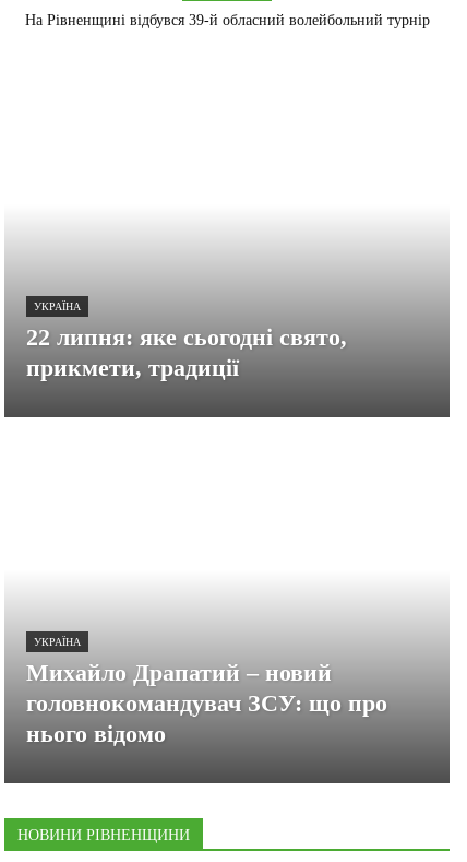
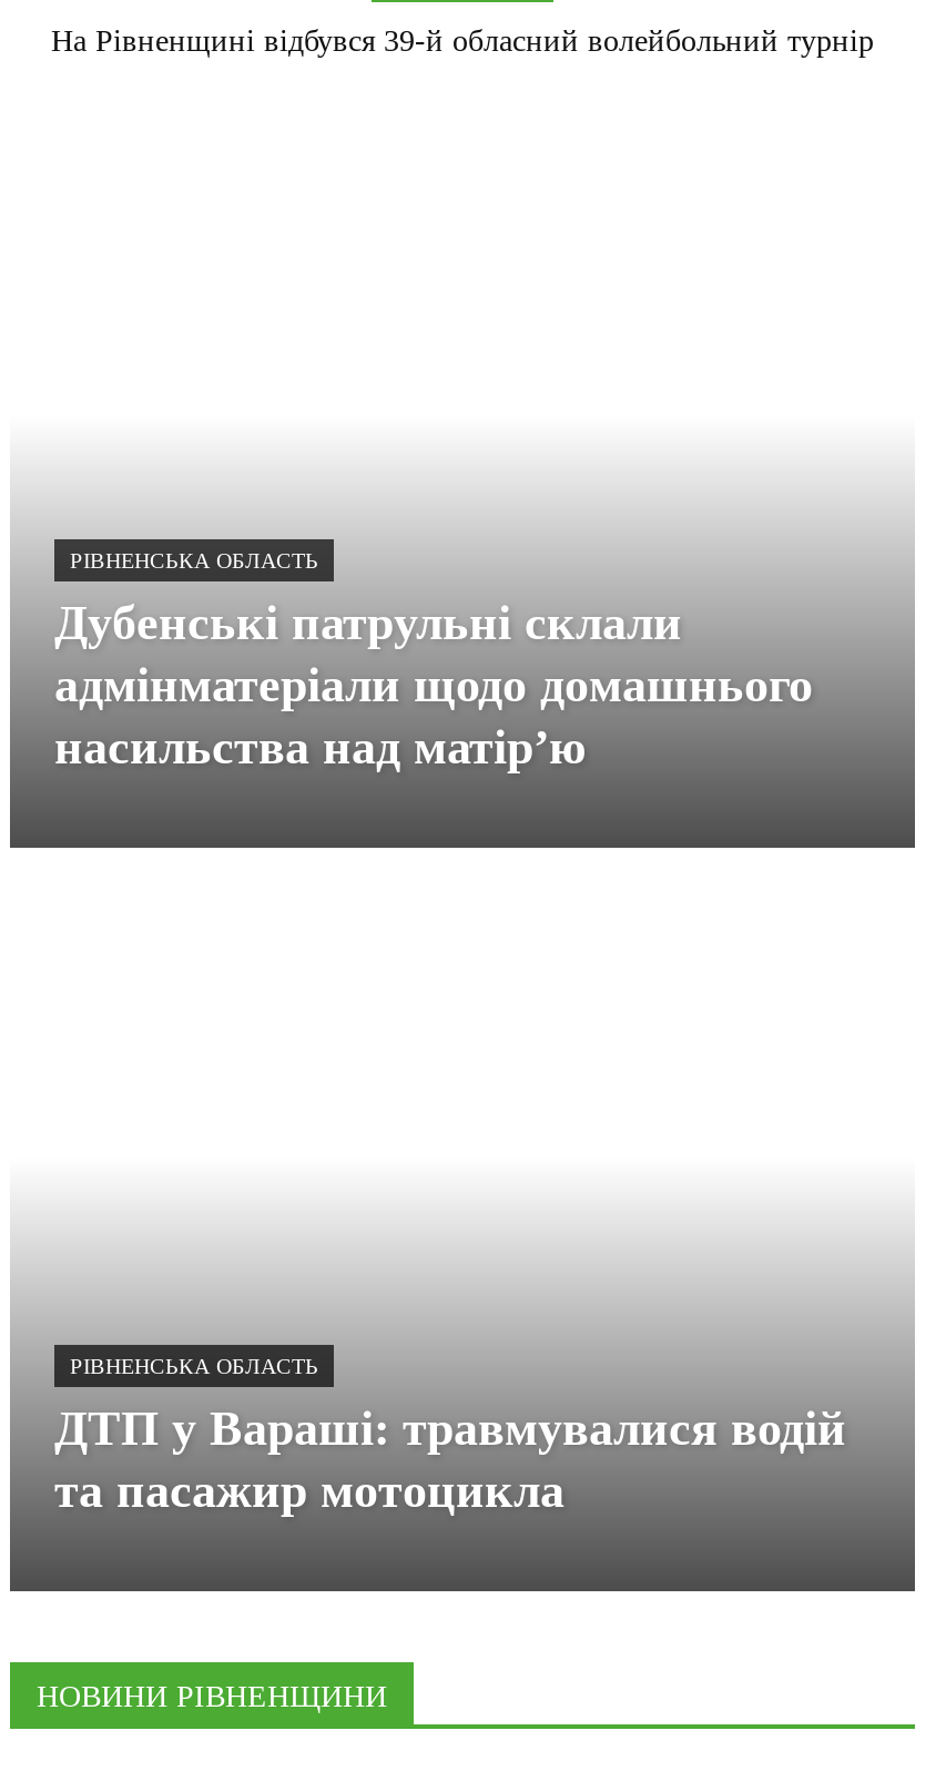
- УКРАЇНА
- 22 липня: яке сьогодні свято,
- прикмети, традиції
+ РІВНЕНСЬКА ОБЛАСТЬ
+ Дубенські патрульні склали
+ адмінматеріали щодо домашнього
+ насильства над матір’ю

- УКРАЇНА
- Михайло Драпатий – новий
- головнокомандувач ЗСУ: що про
- нього відомо
+ РІВНЕНСЬКА ОБЛАСТЬ
+ ДТП у Вараші: травмувалися водій
+ та пасажир мотоцикла
